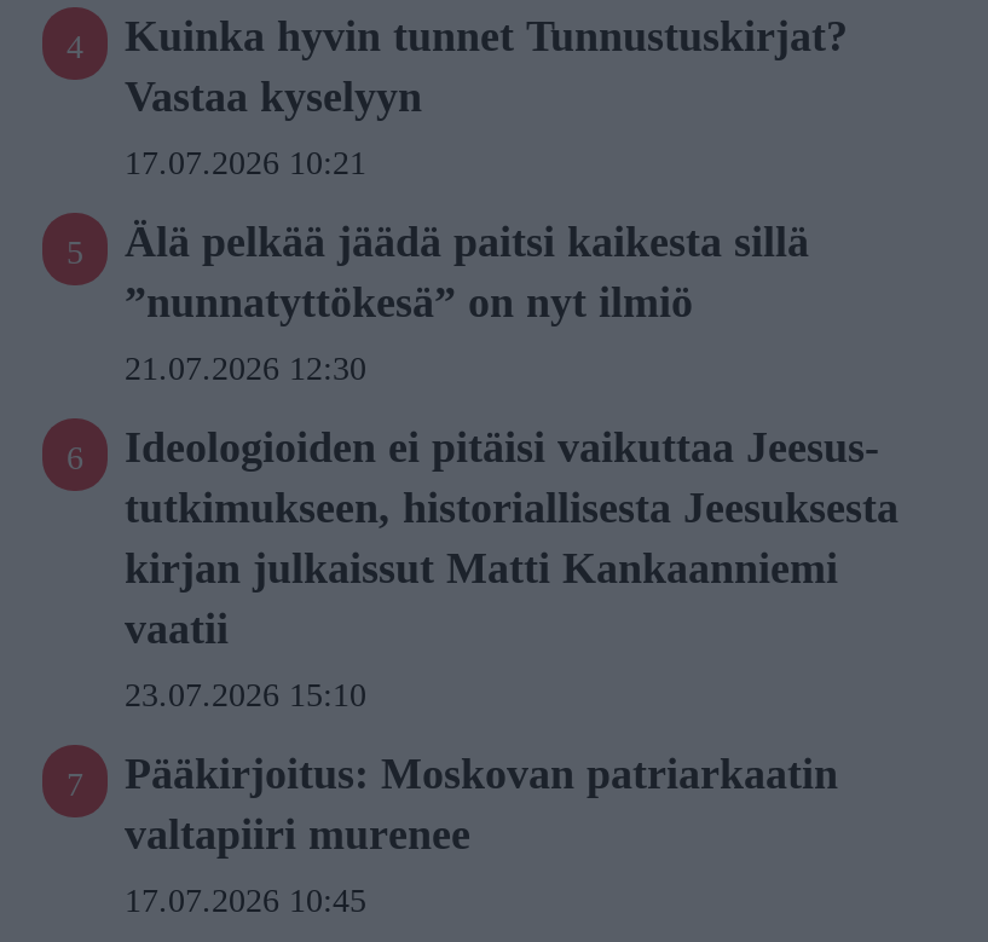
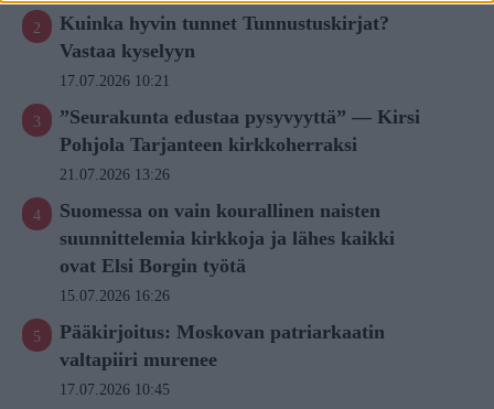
- Älä pelkää jäädä paitsi kaikesta sillä
- ”nunnatyttökesä” on nyt ilmiö
+ ”Seurakunta edustaa pysyvyyttä” — Kirsi
+ Pohjola Tarjanteen kirkkoherraksi

- 21.07.2026 12:30
+ 21.07.2026 13:26

- Ideologioiden ei pitäisi vaikuttaa Jeesus-
- tutkimukseen, historiallisesta Jeesuksesta
- kirjan julkaissut Matti Kankaanniemi
- vaatii
+ Suomessa on vain kourallinen naisten
+ suunnittelemia kirkkoja ja lähes kaikki
+ ovat Elsi Borgin työtä

- 23.07.2026 15:10
+ 15.07.2026 16:26
